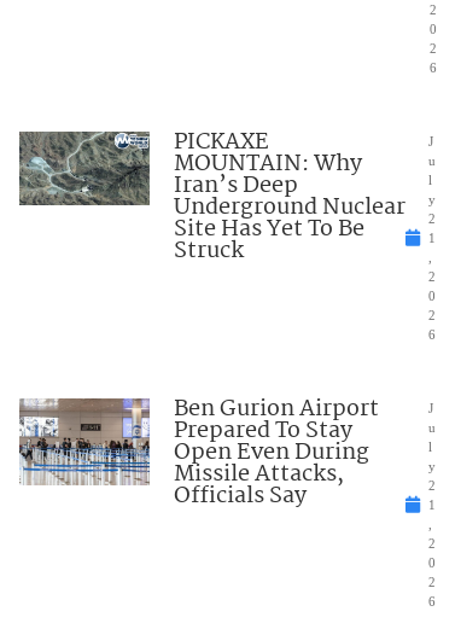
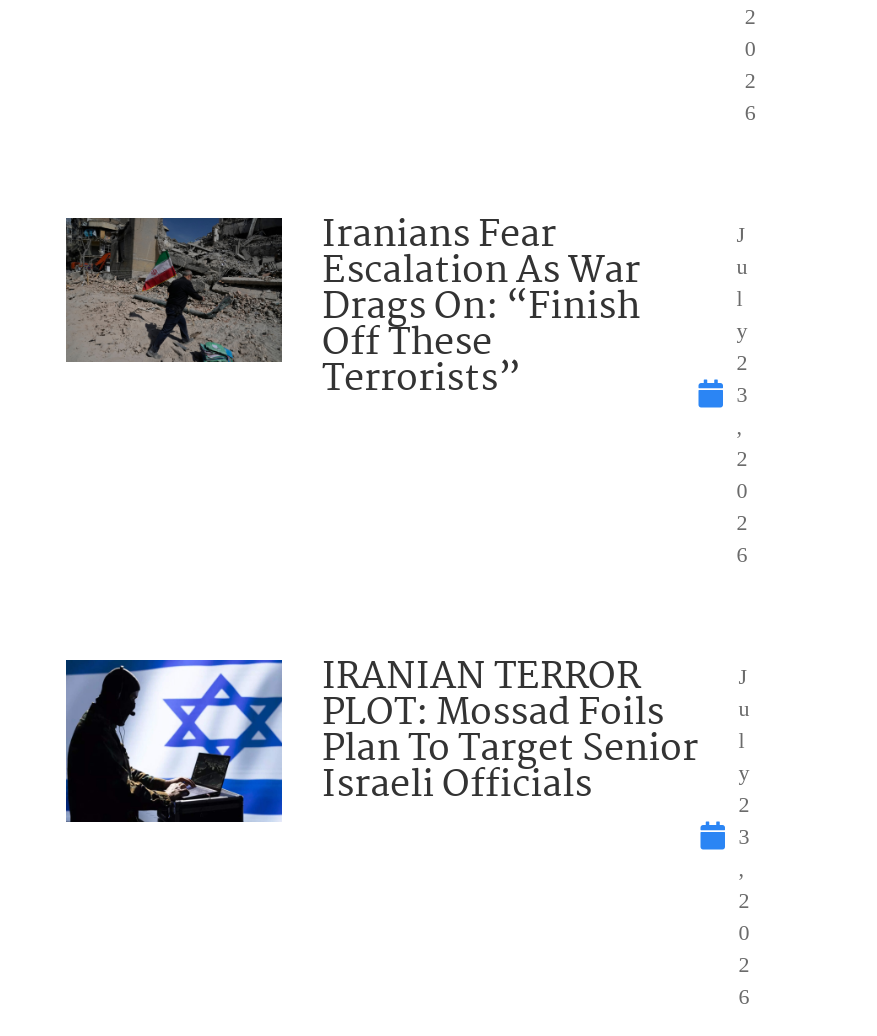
- [image]
- PICKAXE
- MOUNTAIN: Why
- Iran’s Deep
- Underground Nuclear
- Site Has Yet To Be
- Struck
+ [image]
+ Iranians Fear
+ Escalation As War
+ Drags On: “Finish
+ Off These
+ Terrorists”

- 1
+ 3

- [image]
- Ben Gurion Airport
- Prepared To Stay
- Open Even During
- Missile Attacks,
- Officials Say
+ [image]
+ IRANIAN TERROR
+ PLOT: Mossad Foils
+ Plan To Target Senior
+ Israeli Officials

- 1
+ 3
